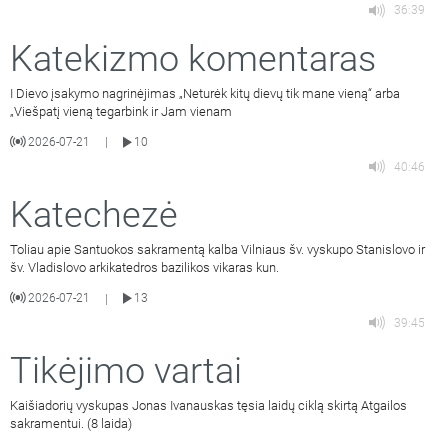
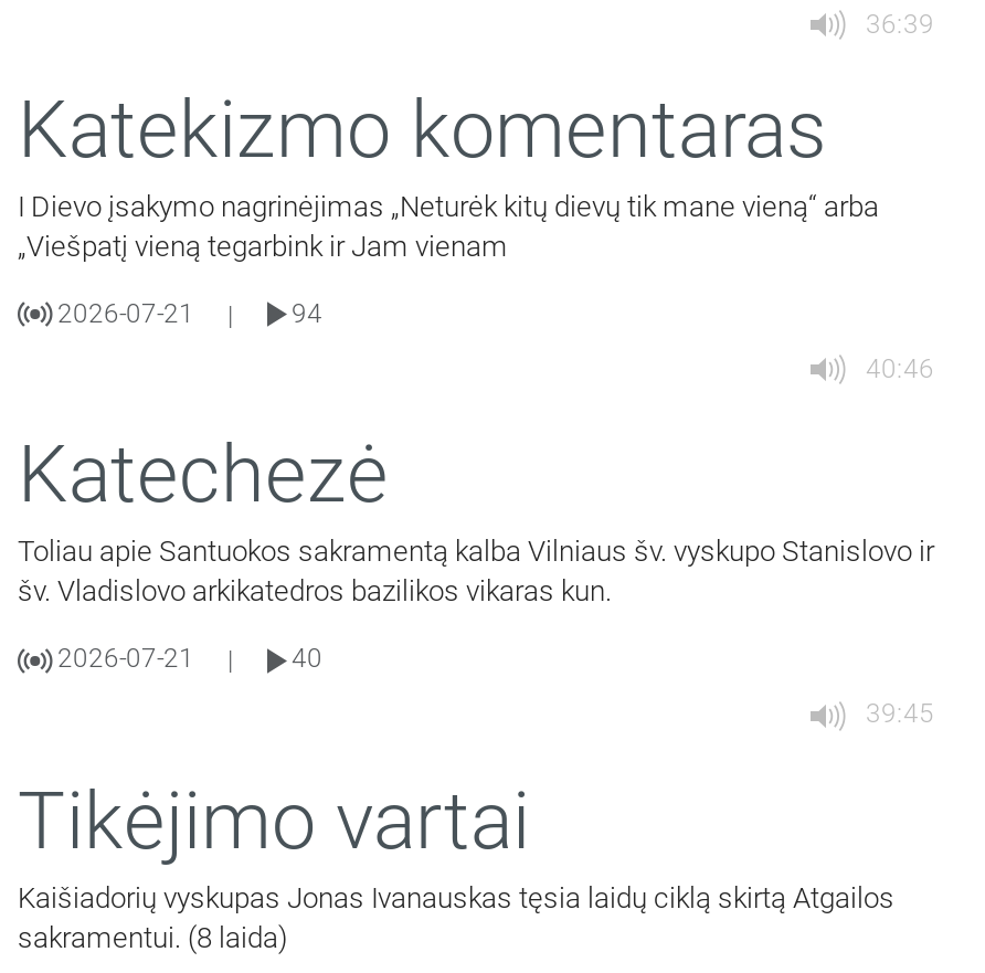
- 10
+ 94

- 13
+ 40
